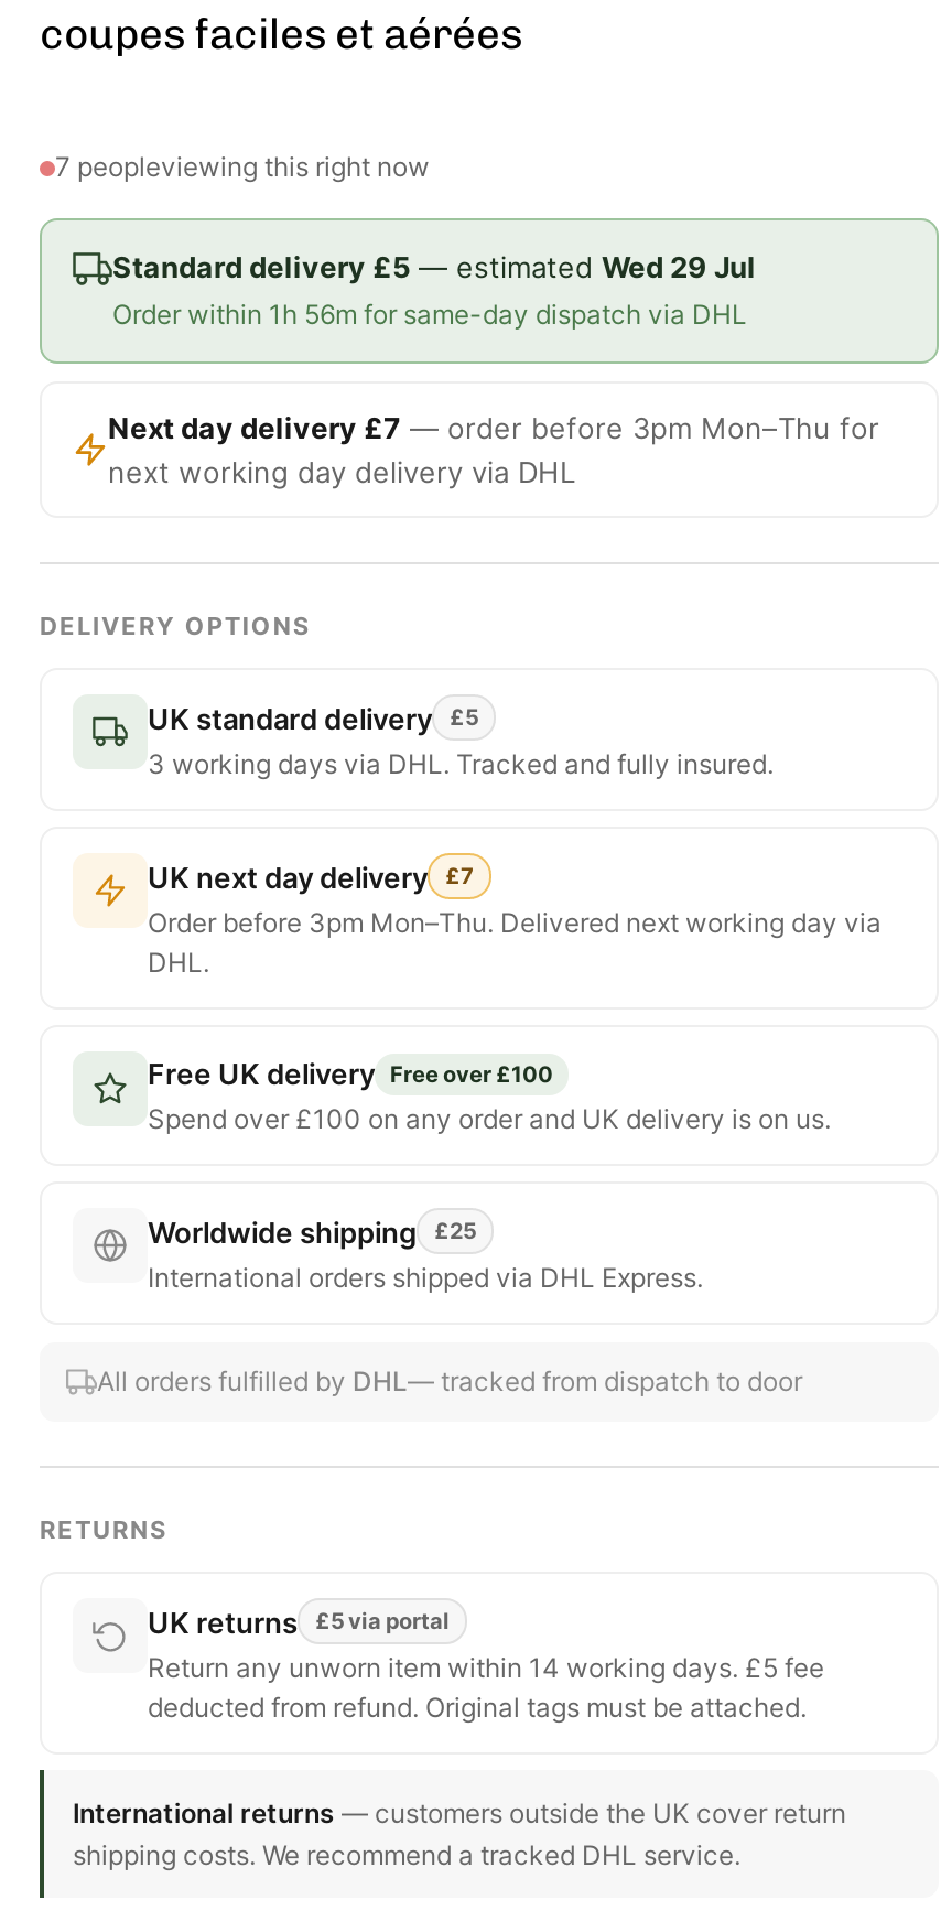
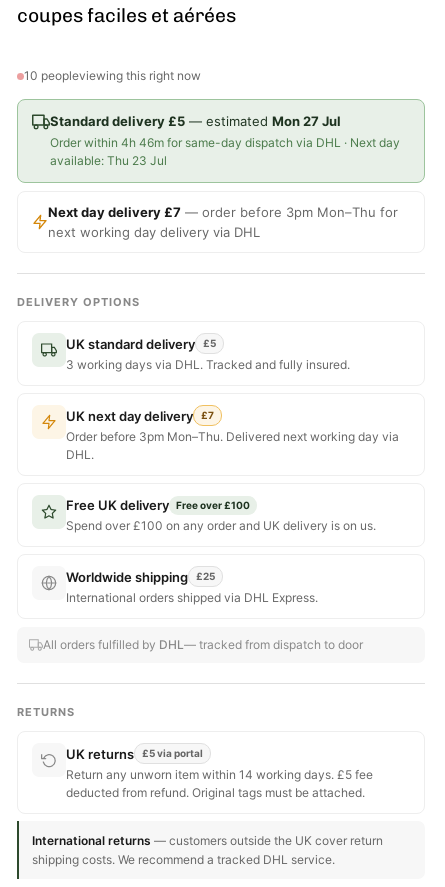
- 7 peopleviewing this right now
+ 10 peopleviewing this right now

- Standard delivery £5 — estimated Wed 29 Jul
- Order within 1h 56m for same-day dispatch via DHL
+ Standard delivery £5 — estimated Mon 27 Jul
+ Order within 4h 46m for same-day dispatch via DHL · Next day
+ available: Thu 23 Jul
